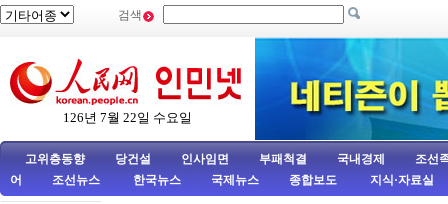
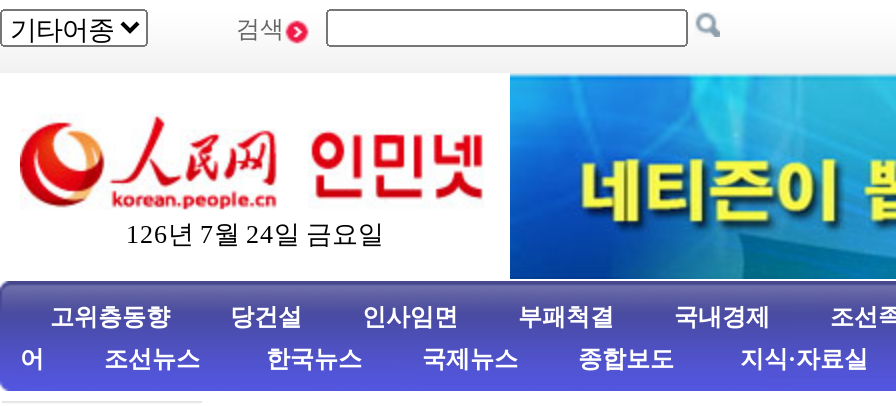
- 126년 7월 22일 수요일
+ 126년 7월 24일 금요일
